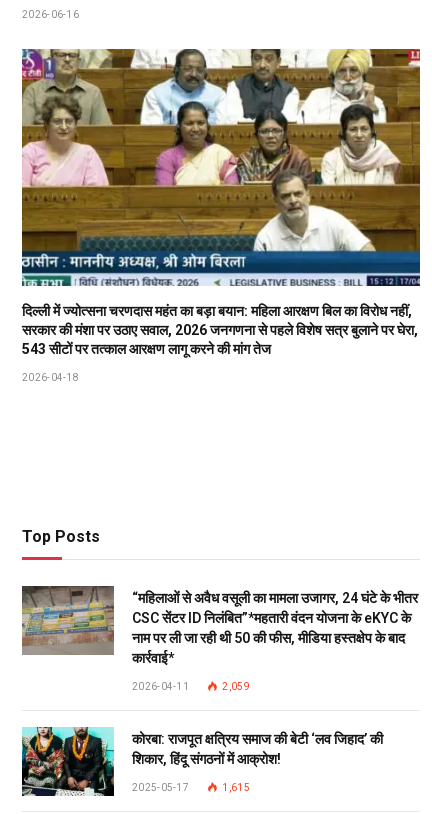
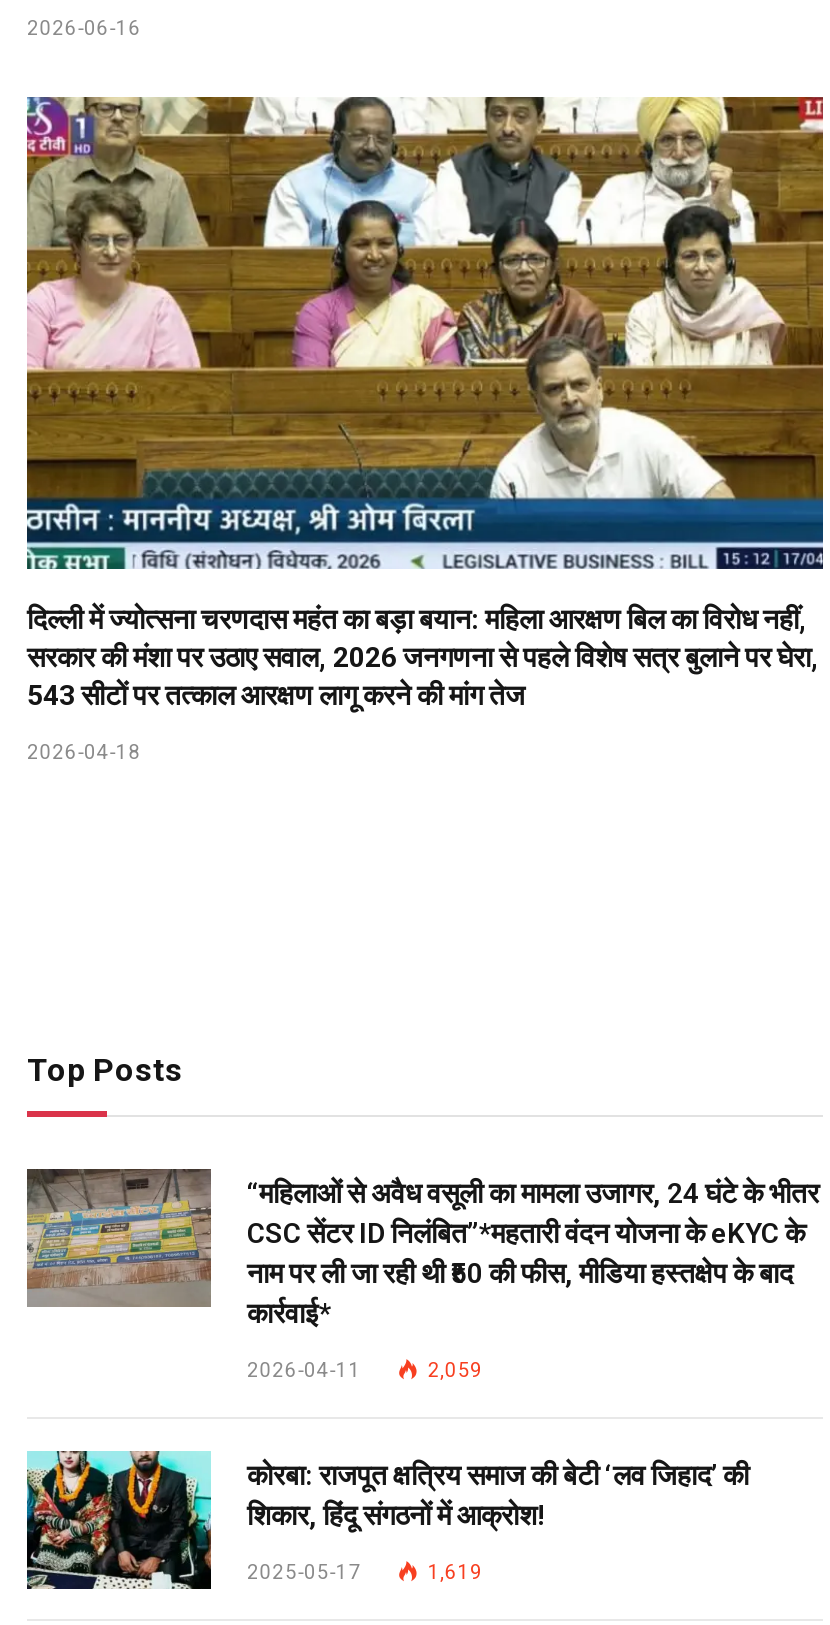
- 1,615
+ 1,619
